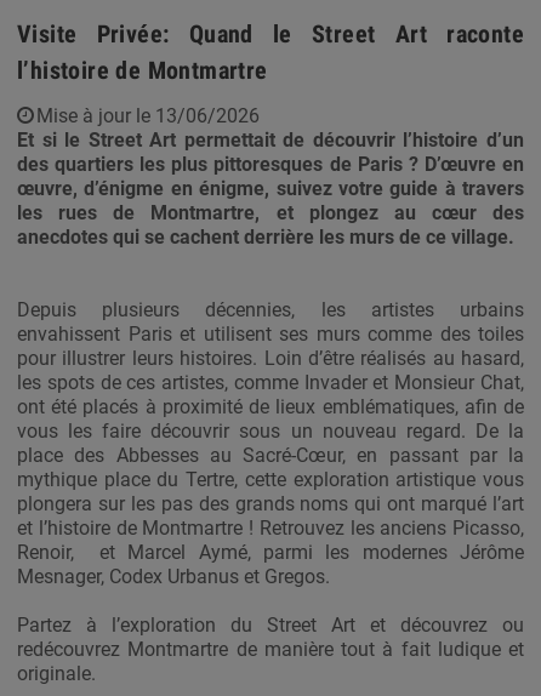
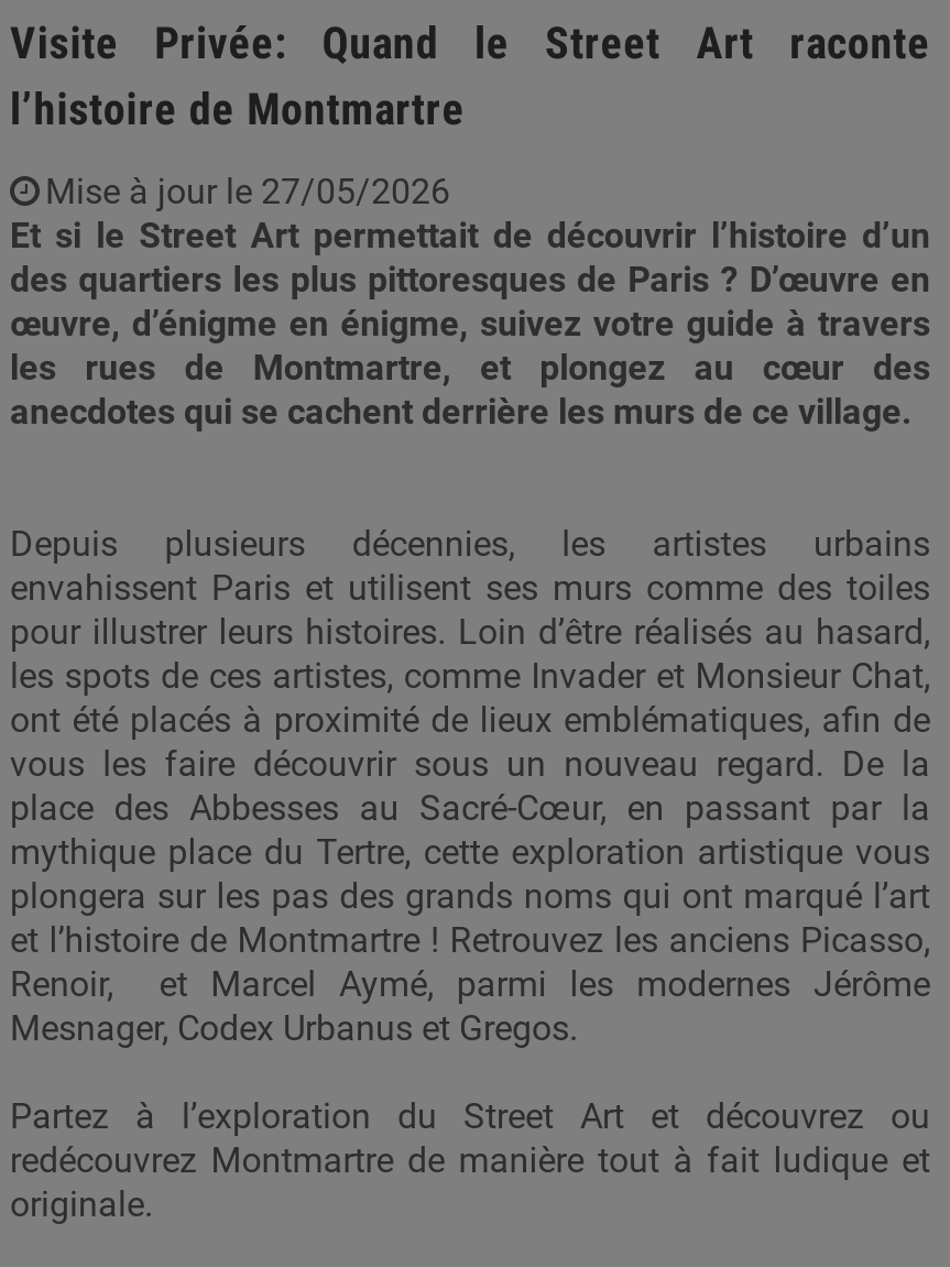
- Mise à jour le 13/06/2026
+ Mise à jour le 27/05/2026
